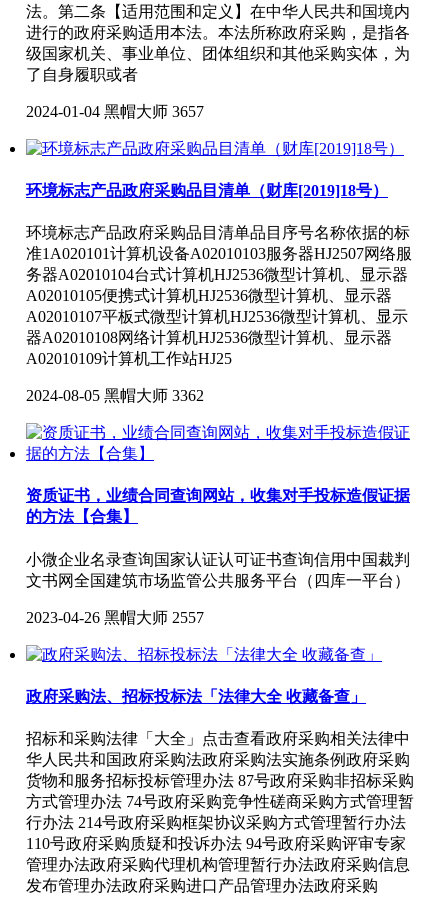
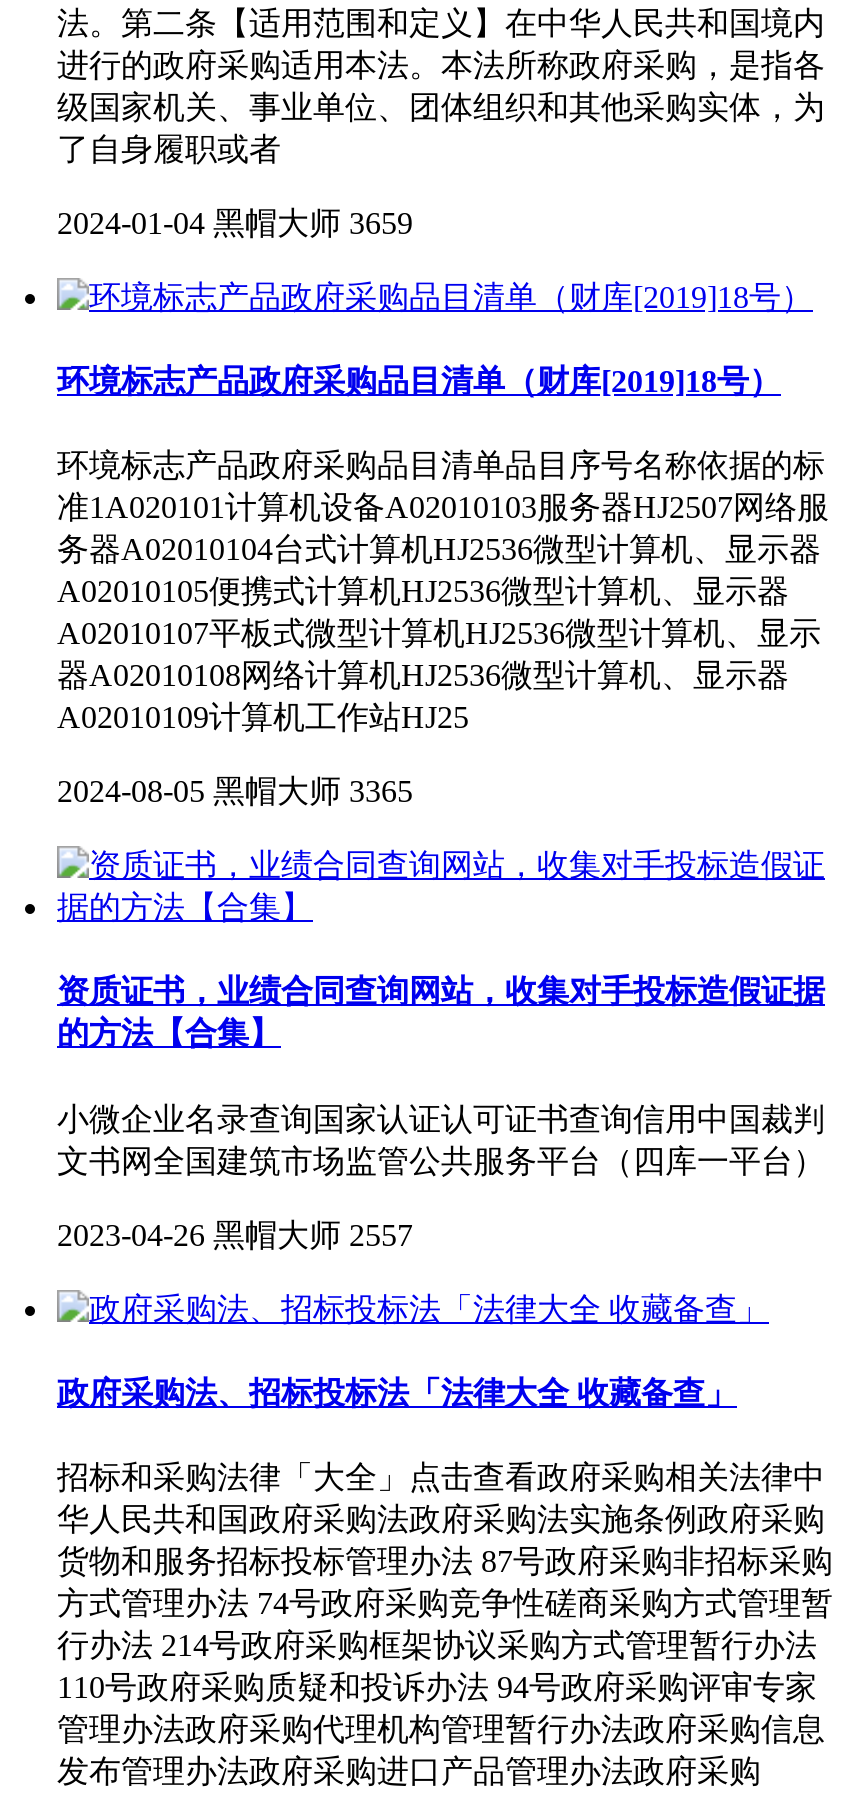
- 2024-01-04 黑帽大师 3657
+ 2024-01-04 黑帽大师 3659

- 2024-08-05 黑帽大师 3362
+ 2024-08-05 黑帽大师 3365
